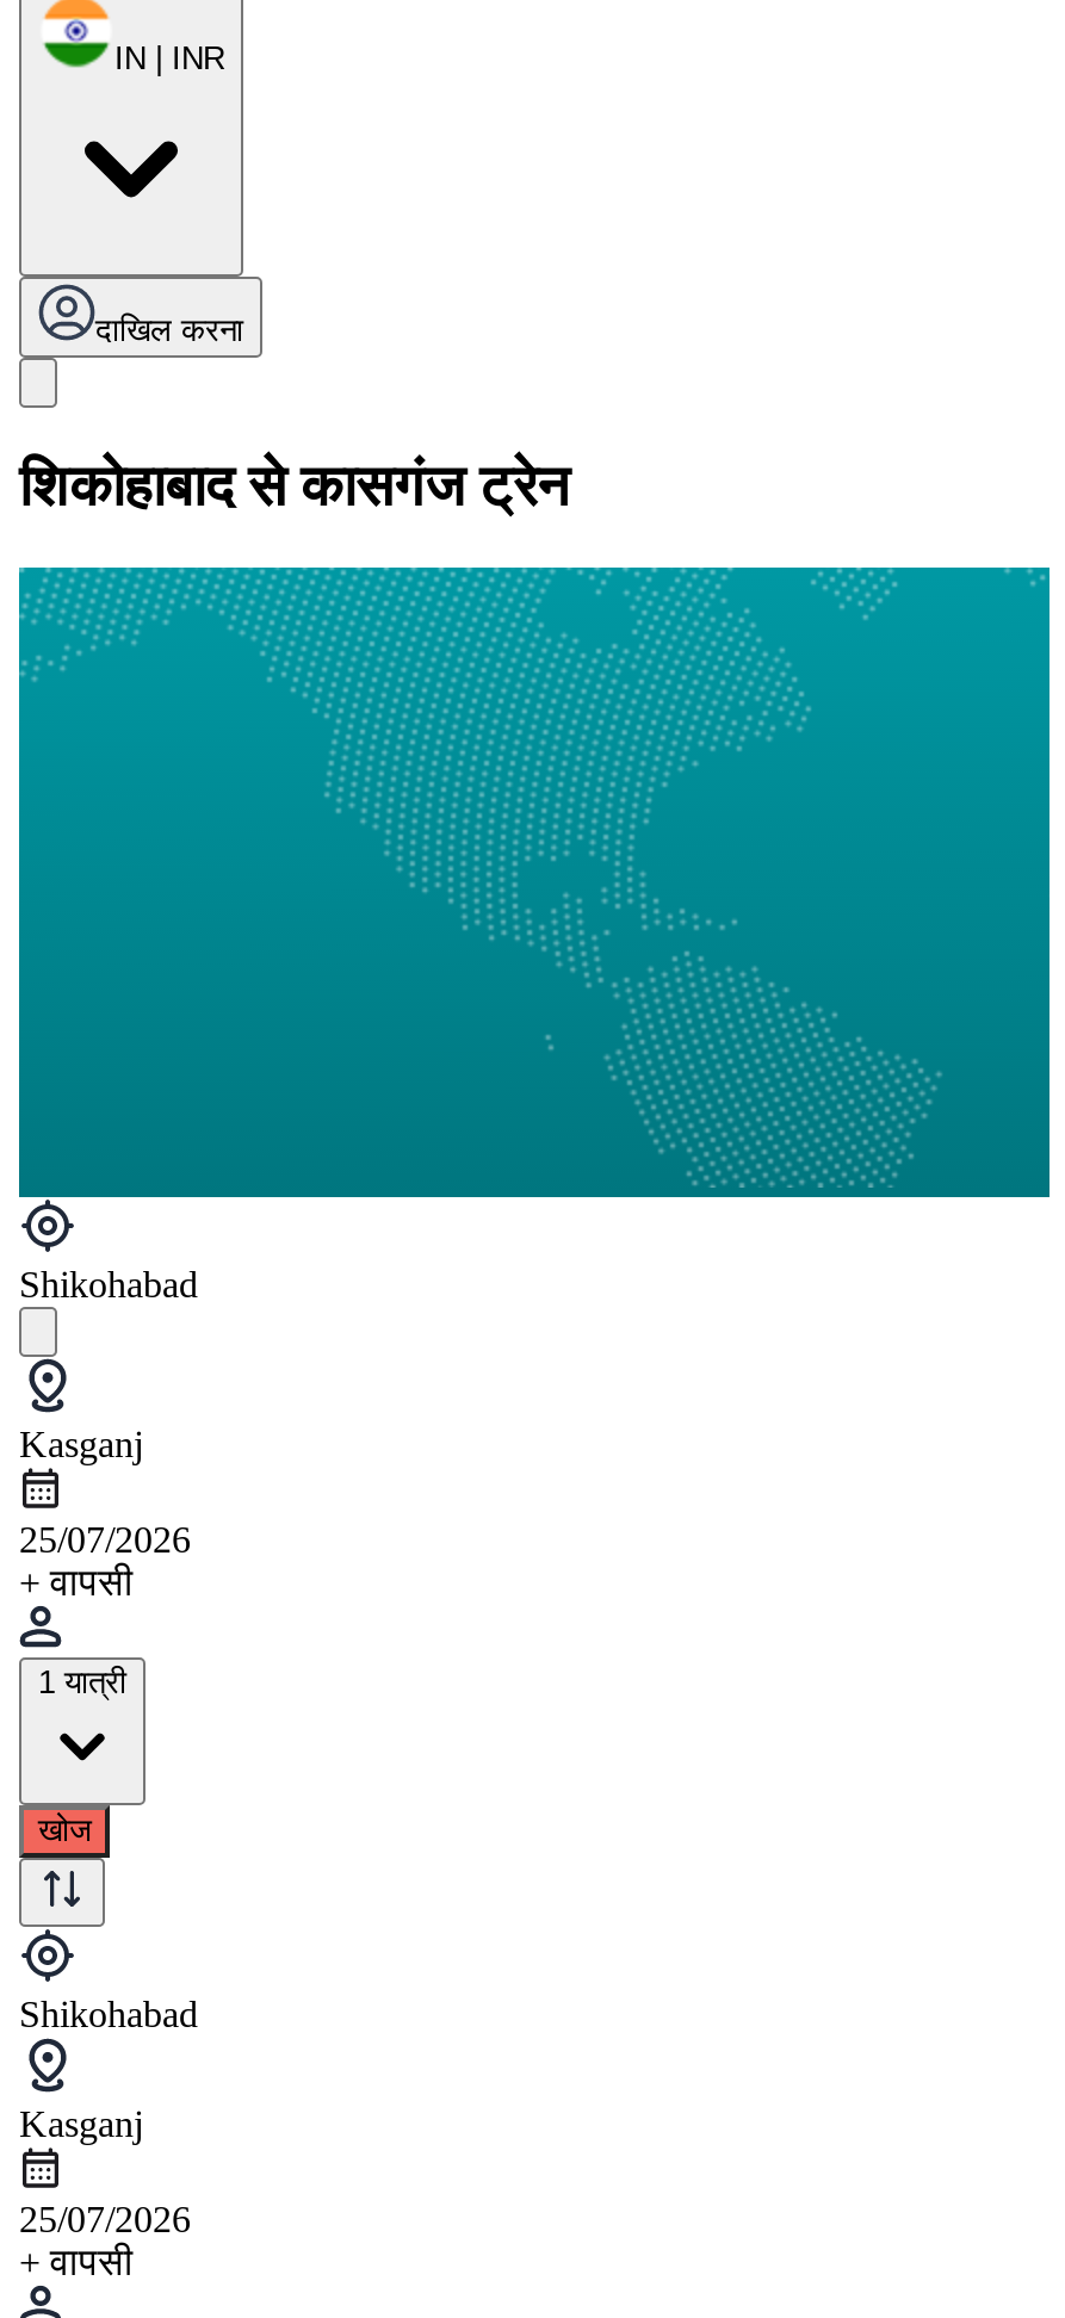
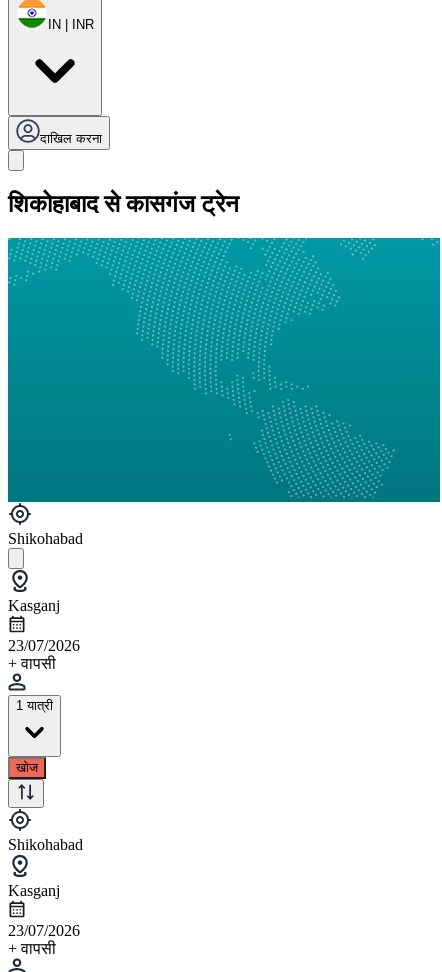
- 25/07/2026
+ 23/07/2026

- 25/07/2026
+ 23/07/2026
